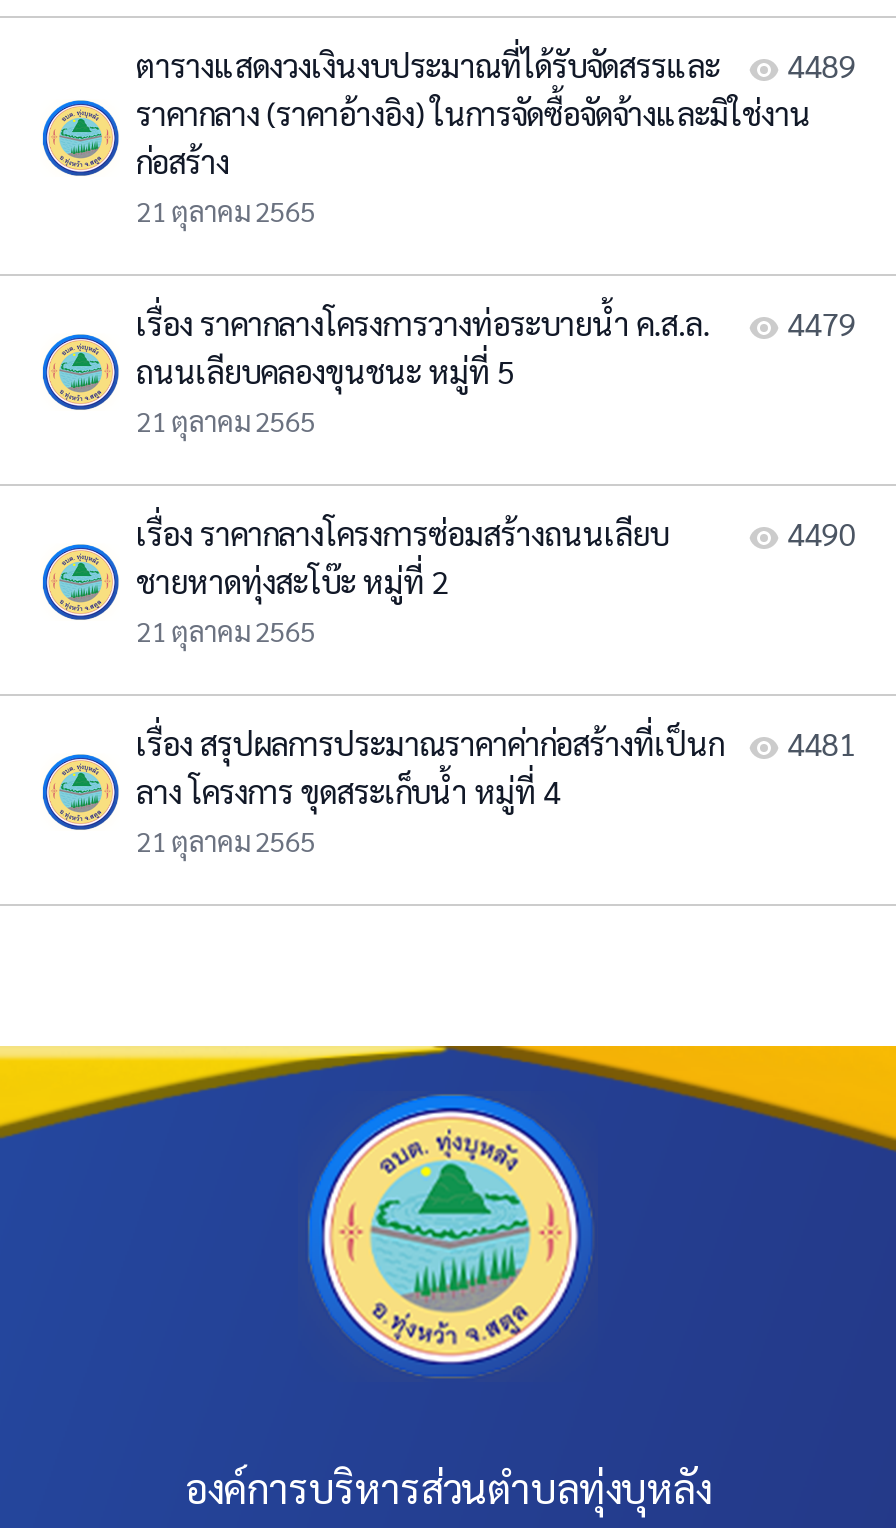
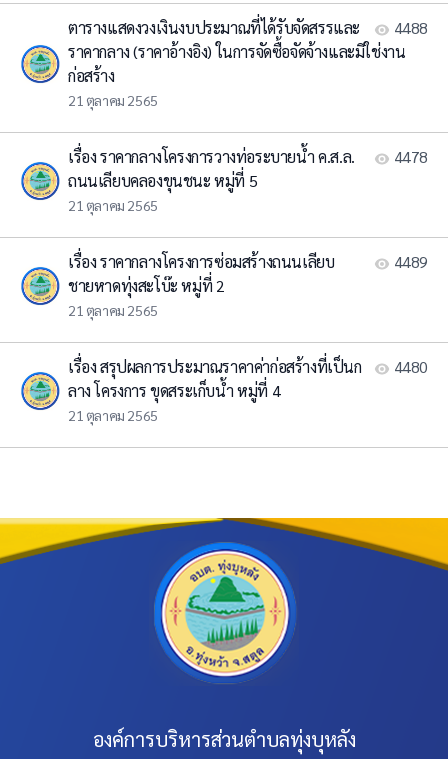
- ตารางแสดงวงเงินงบประมาณที่ได้รับจัดสรรและ 4489
+ ตารางแสดงวงเงินงบประมาณที่ได้รับจัดสรรและ 4488

- เรื่อง ราคากลางโครงการวางท่อระบายน้ำ ค.ส.ล. 4479
+ เรื่อง ราคากลางโครงการวางท่อระบายน้ำ ค.ส.ล. 4478

- 4490
+ 4489

- เรื่อง สรุปผลการประมาณราคาค่าก่อสร้างที่เป็นก 4481
+ เรื่อง สรุปผลการประมาณราคาค่าก่อสร้างที่เป็นก 4480
